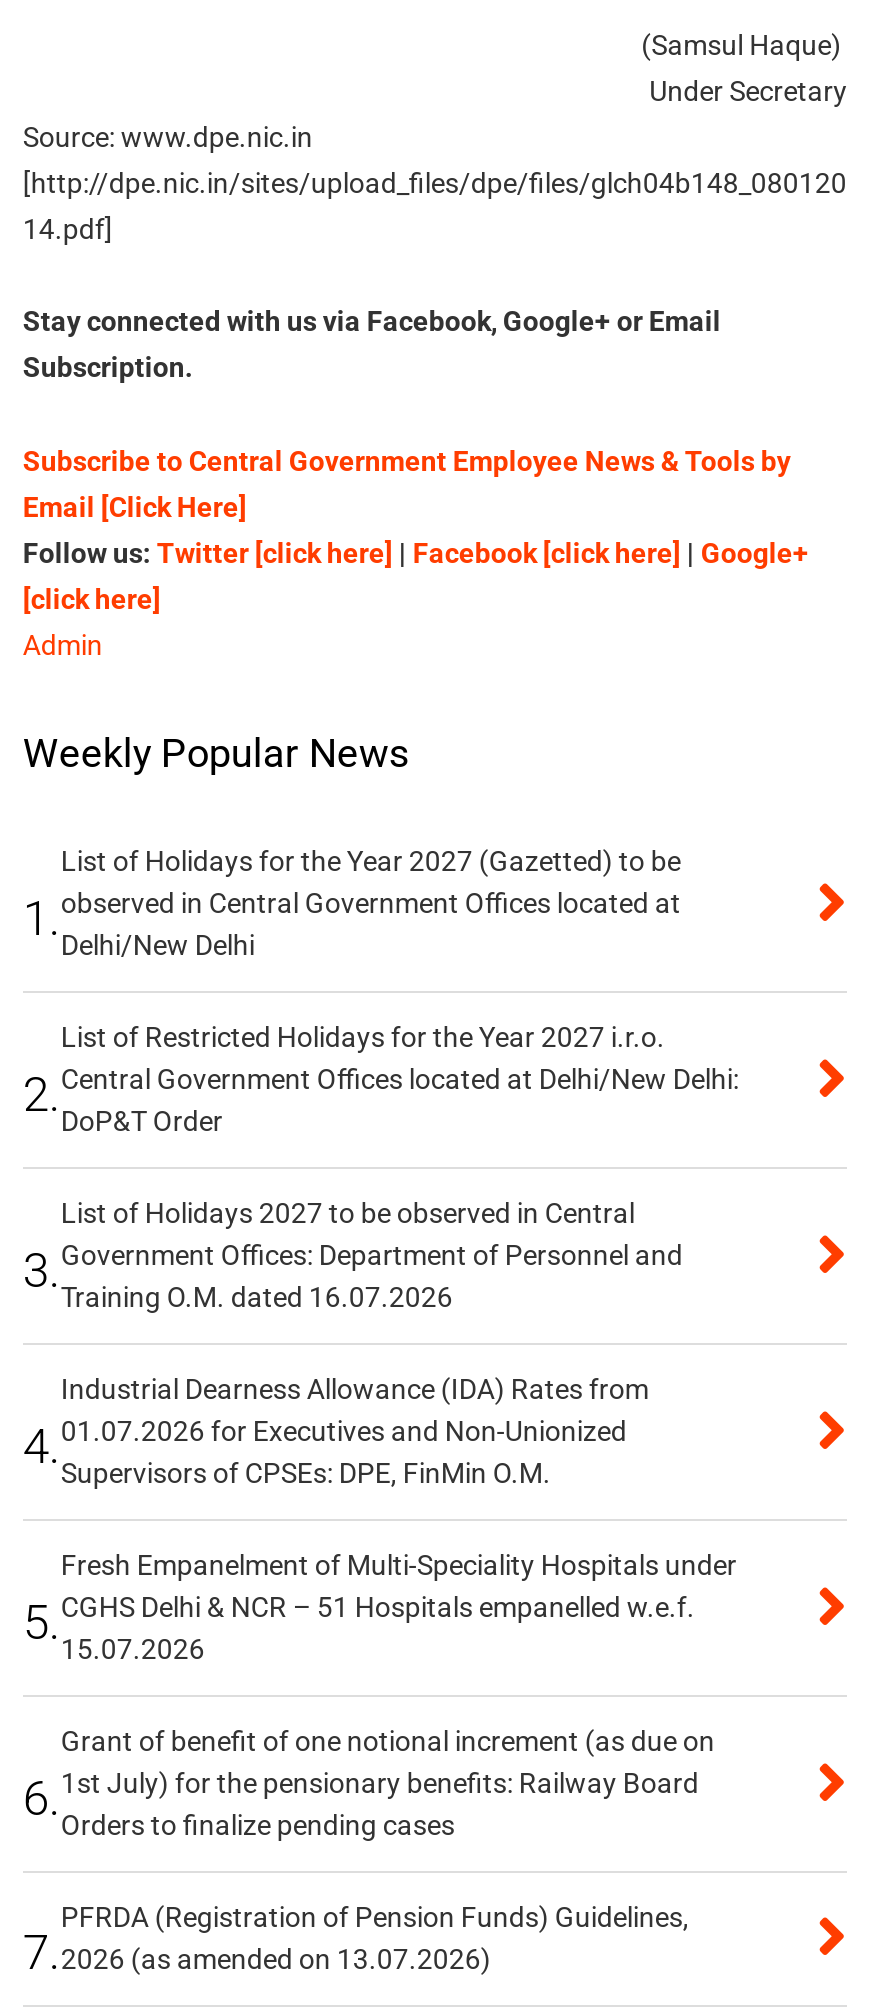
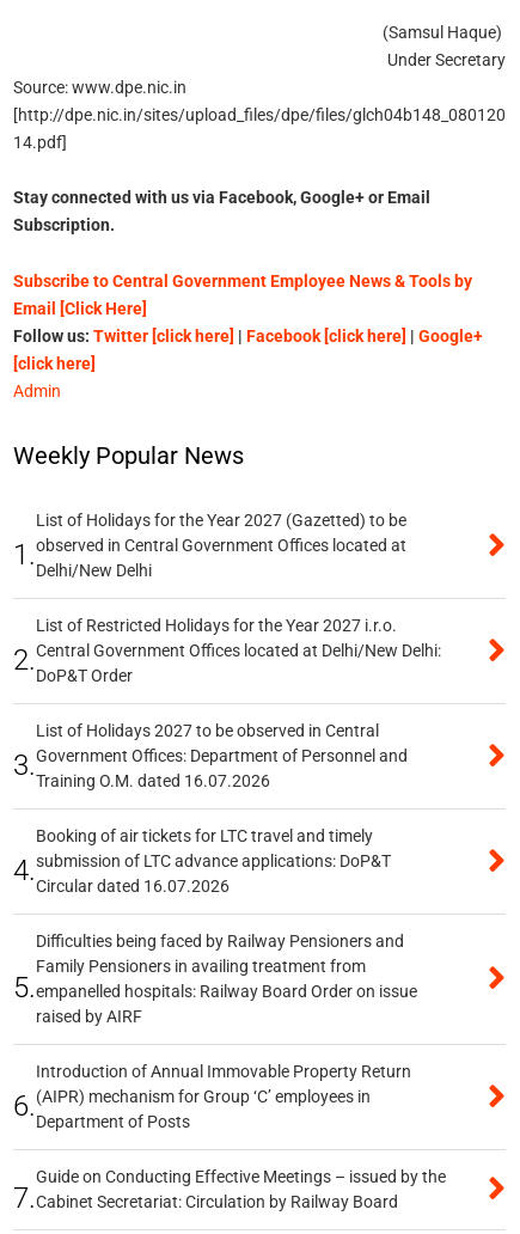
- Industrial Dearness Allowance (IDA) Rates from
- 01.07.2026 for Executives and Non-Unionized
- Supervisors of CPSEs: DPE, FinMin O.M.
+ Booking of air tickets for LTC travel and timely
+ submission of LTC advance applications: DoP&T
+ Circular dated 16.07.2026

- Fresh Empanelment of Multi-Speciality Hospitals under
- CGHS Delhi & NCR – 51 Hospitals empanelled w.e.f.
- 15.07.2026
+ Difficulties being faced by Railway Pensioners and
+ Family Pensioners in availing treatment from
+ empanelled hospitals: Railway Board Order on issue
+ raised by AIRF

- Grant of benefit of one notional increment (as due on
- 1st July) for the pensionary benefits: Railway Board
- Orders to finalize pending cases
+ Introduction of Annual Immovable Property Return
+ (AIPR) mechanism for Group ‘C’ employees in
+ Department of Posts

- PFRDA (Registration of Pension Funds) Guidelines,
- 2026 (as amended on 13.07.2026)
+ Guide on Conducting Effective Meetings – issued by the
+ Cabinet Secretariat: Circulation by Railway Board
